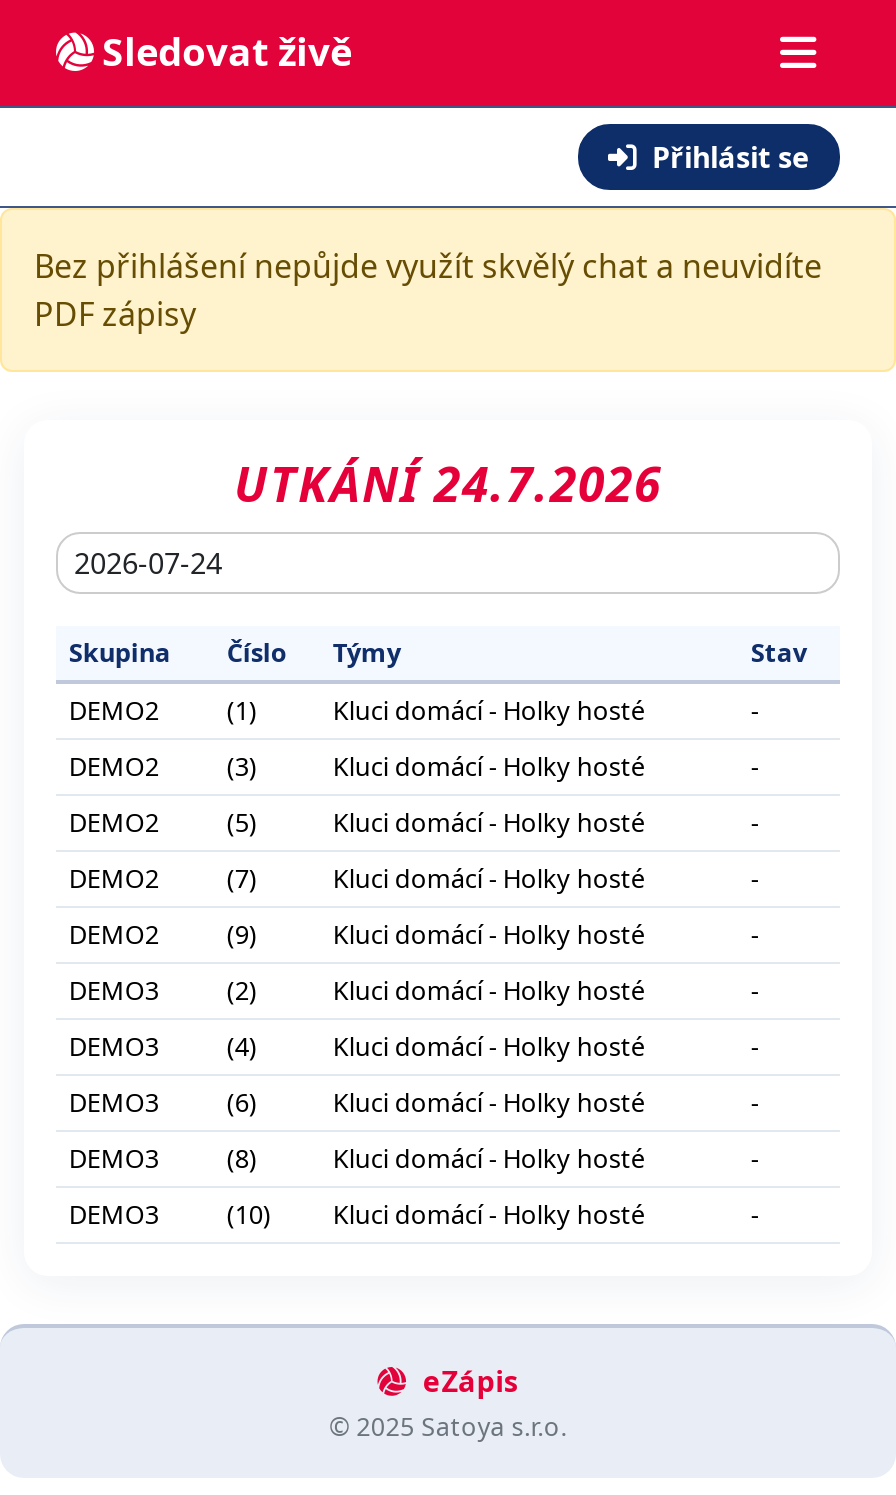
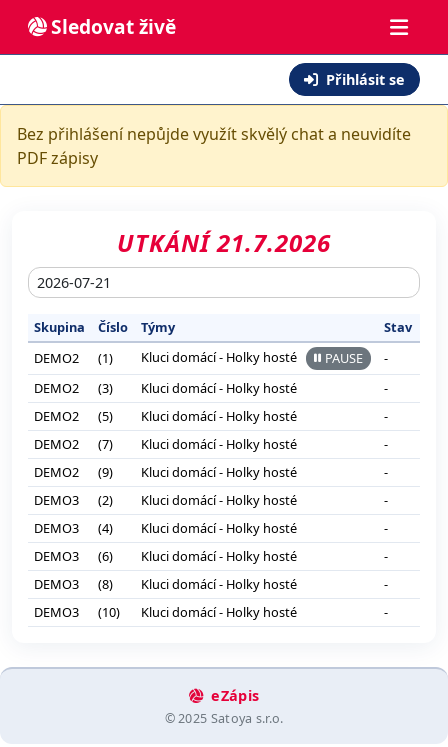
- UTKÁNÍ 24.7.2026
+ UTKÁNÍ 21.7.2026

+ PAUSE
